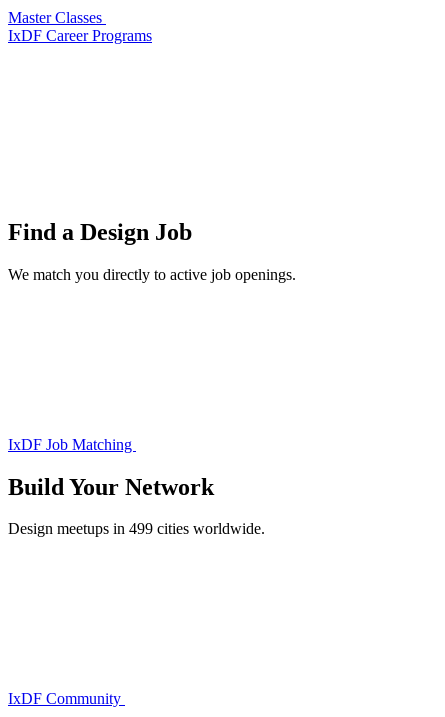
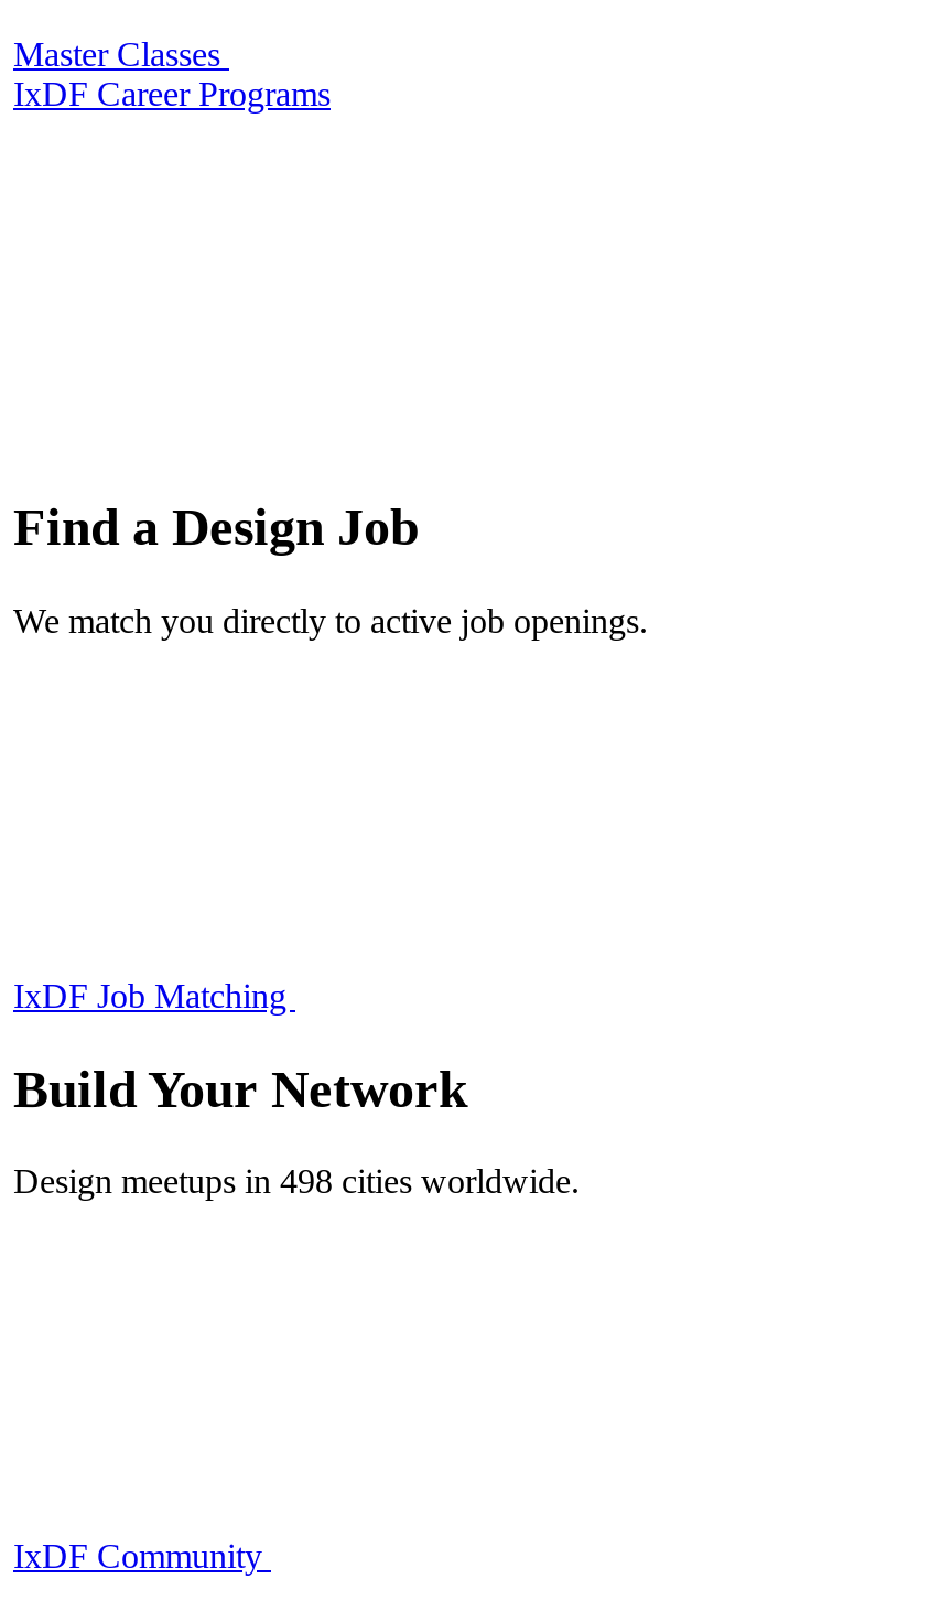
- Design meetups in 499 cities worldwide.
+ Design meetups in 498 cities worldwide.
